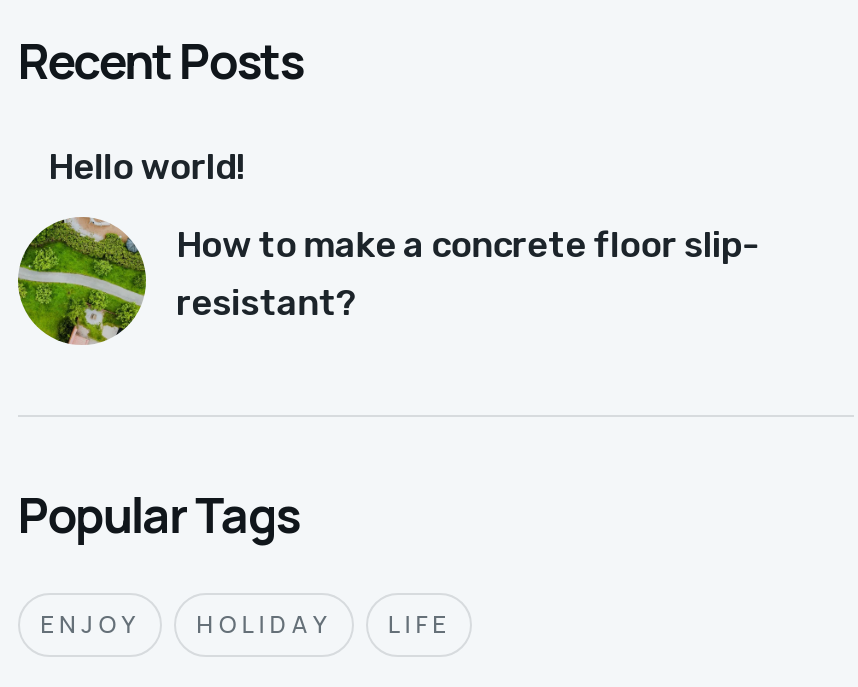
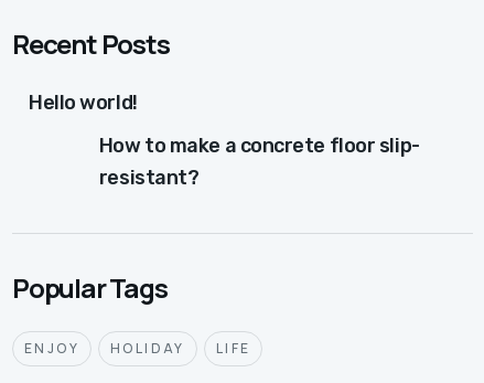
- [image]
